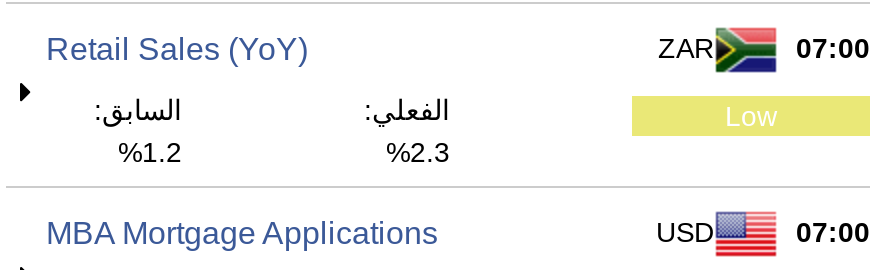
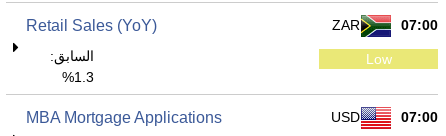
- الفعلي:
- 2.3%

- 1.2%
+ 1.3%
